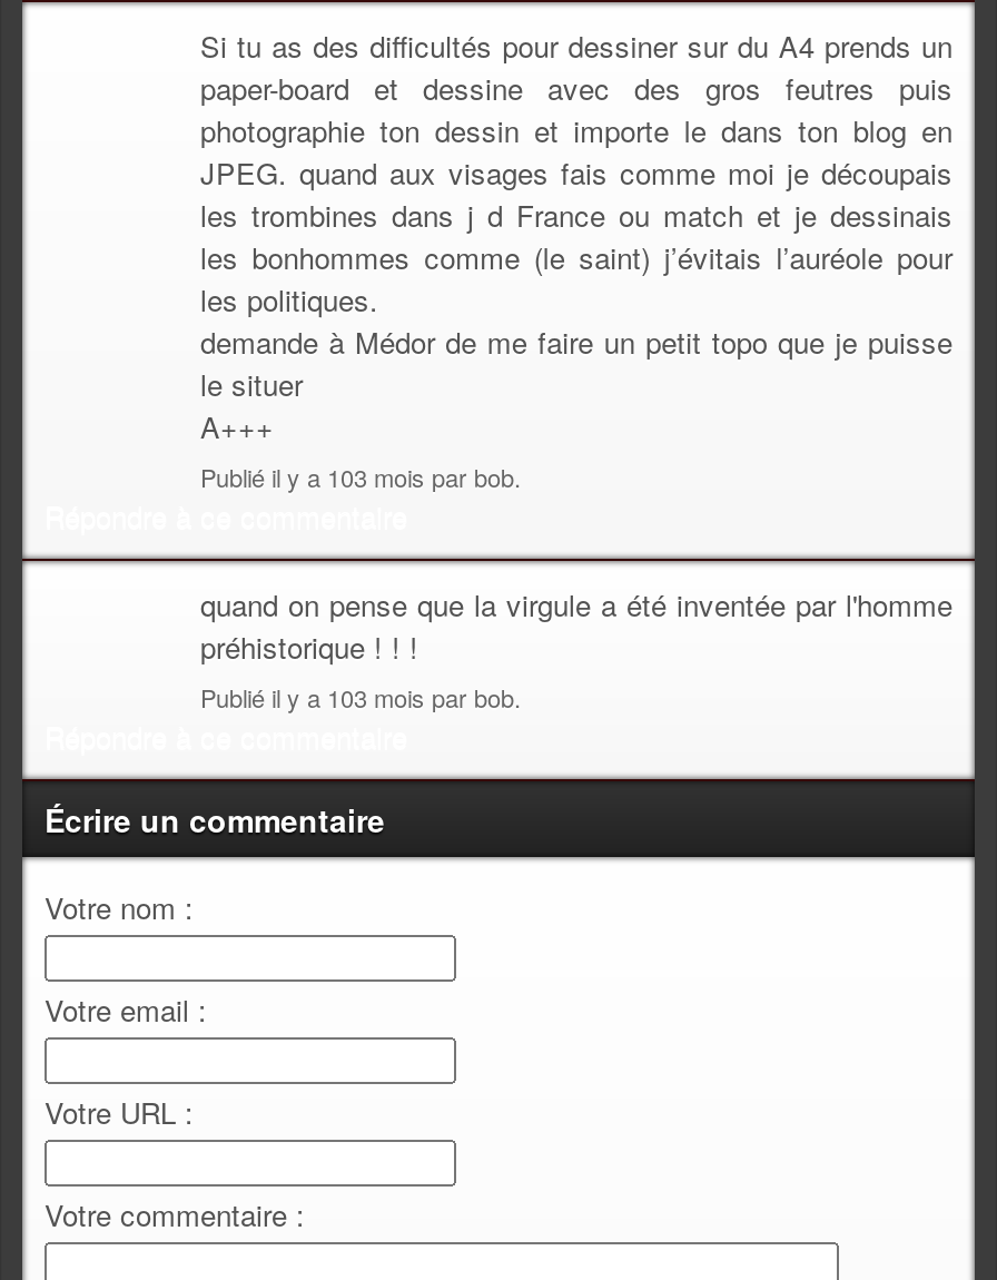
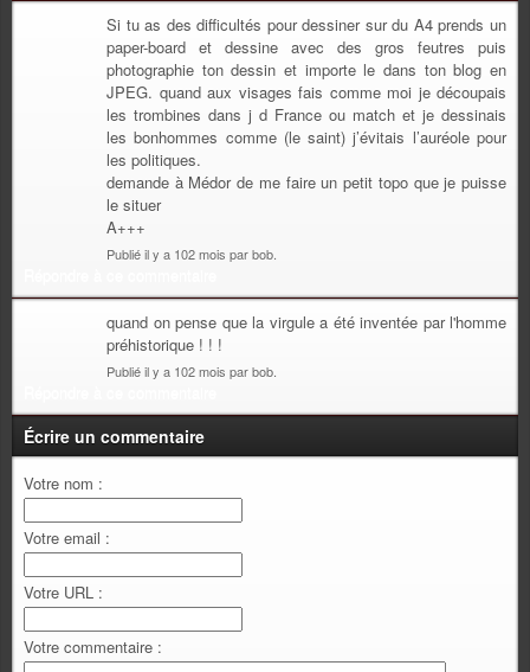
- Publié il y a 103 mois par bob.
+ Publié il y a 102 mois par bob.

- Publié il y a 103 mois par bob.
+ Publié il y a 102 mois par bob.
